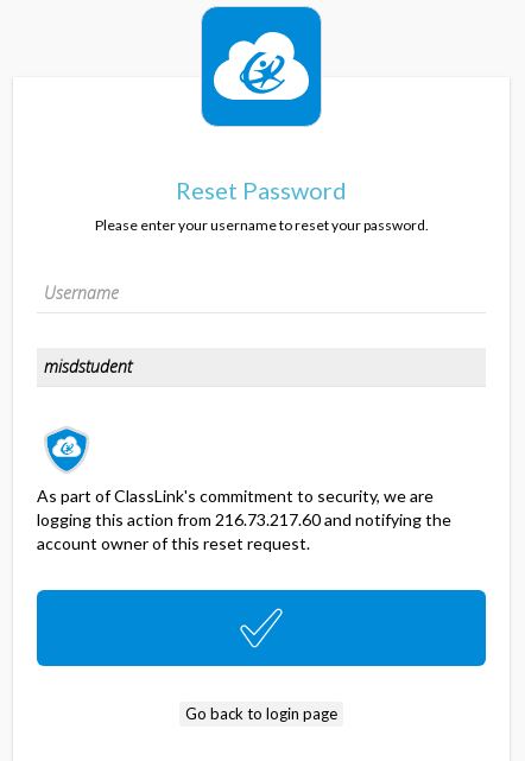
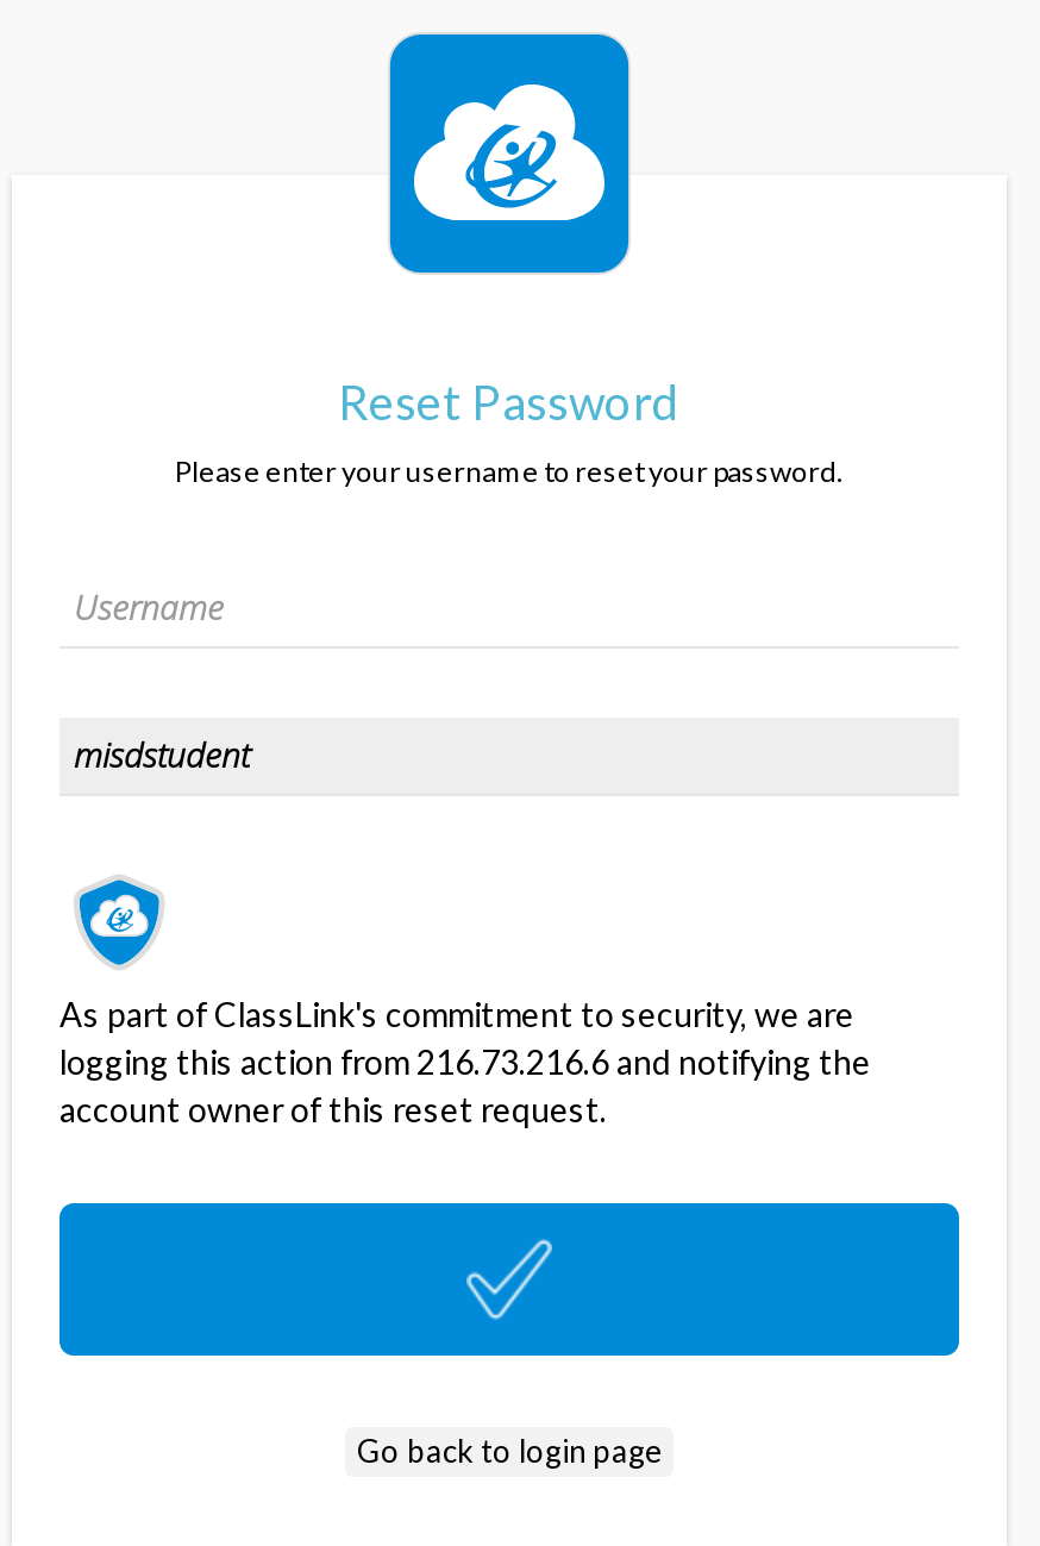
- logging this action from 216.73.217.60 and notifying the
+ logging this action from 216.73.216.6 and notifying the
